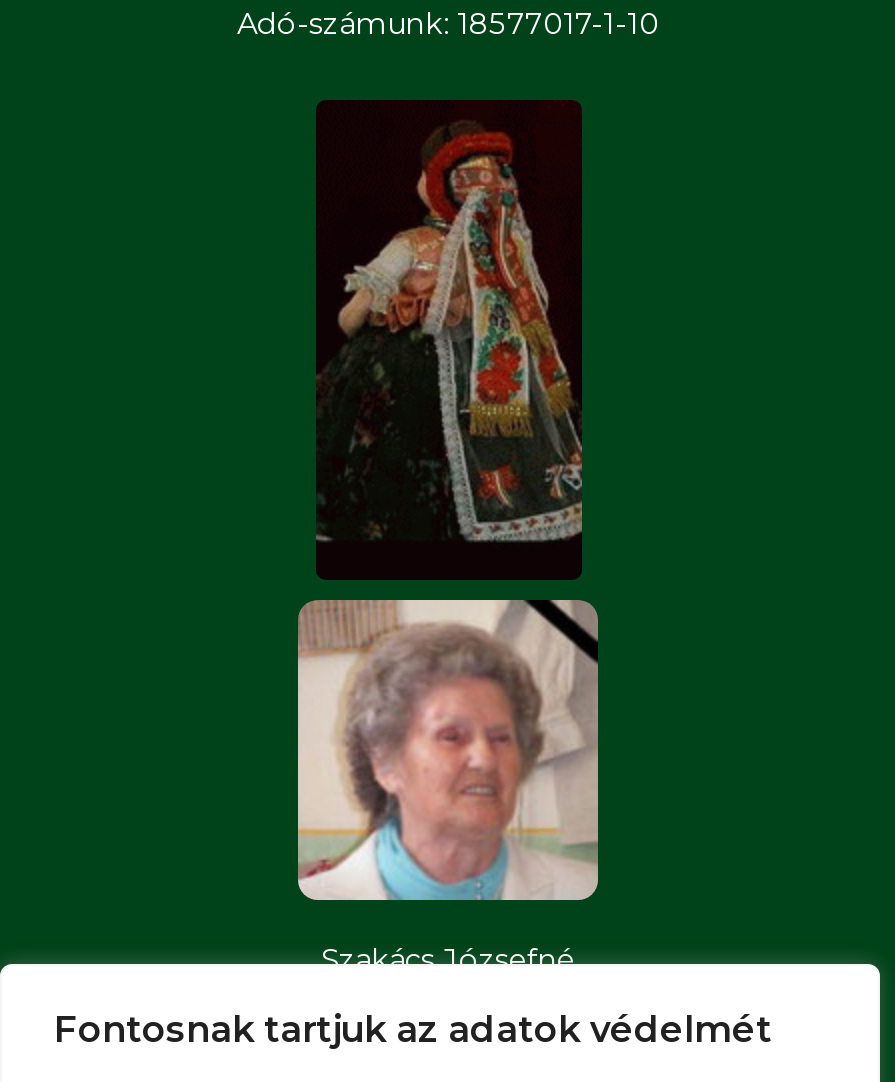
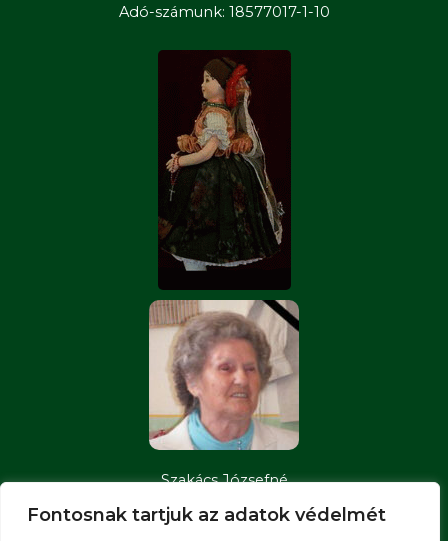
- [image]
+ [image]
